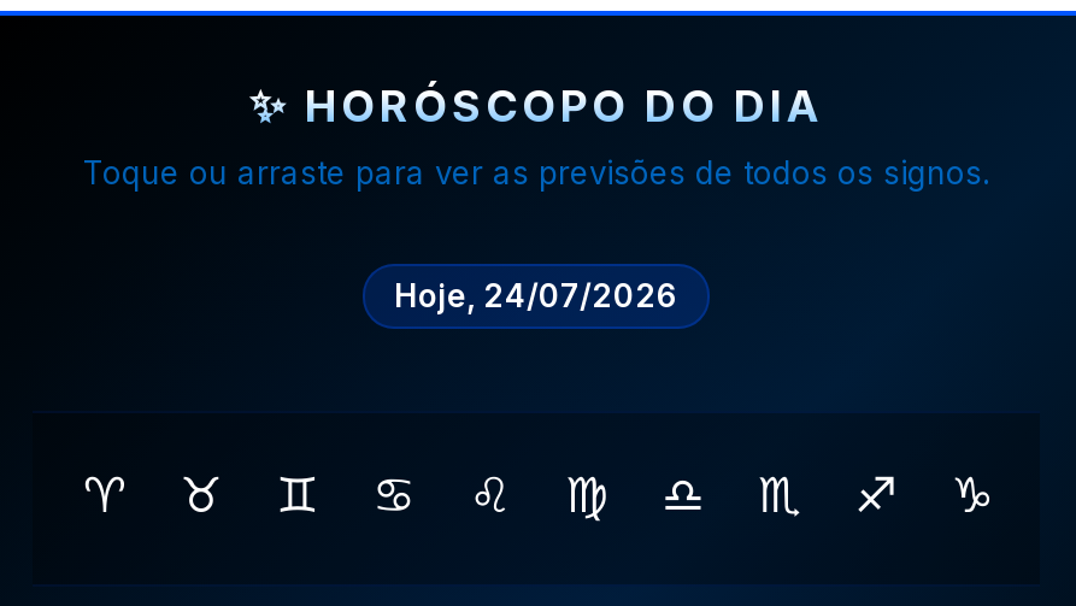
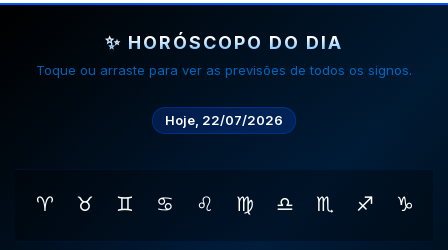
- Hoje, 24/07/2026
+ Hoje, 22/07/2026
